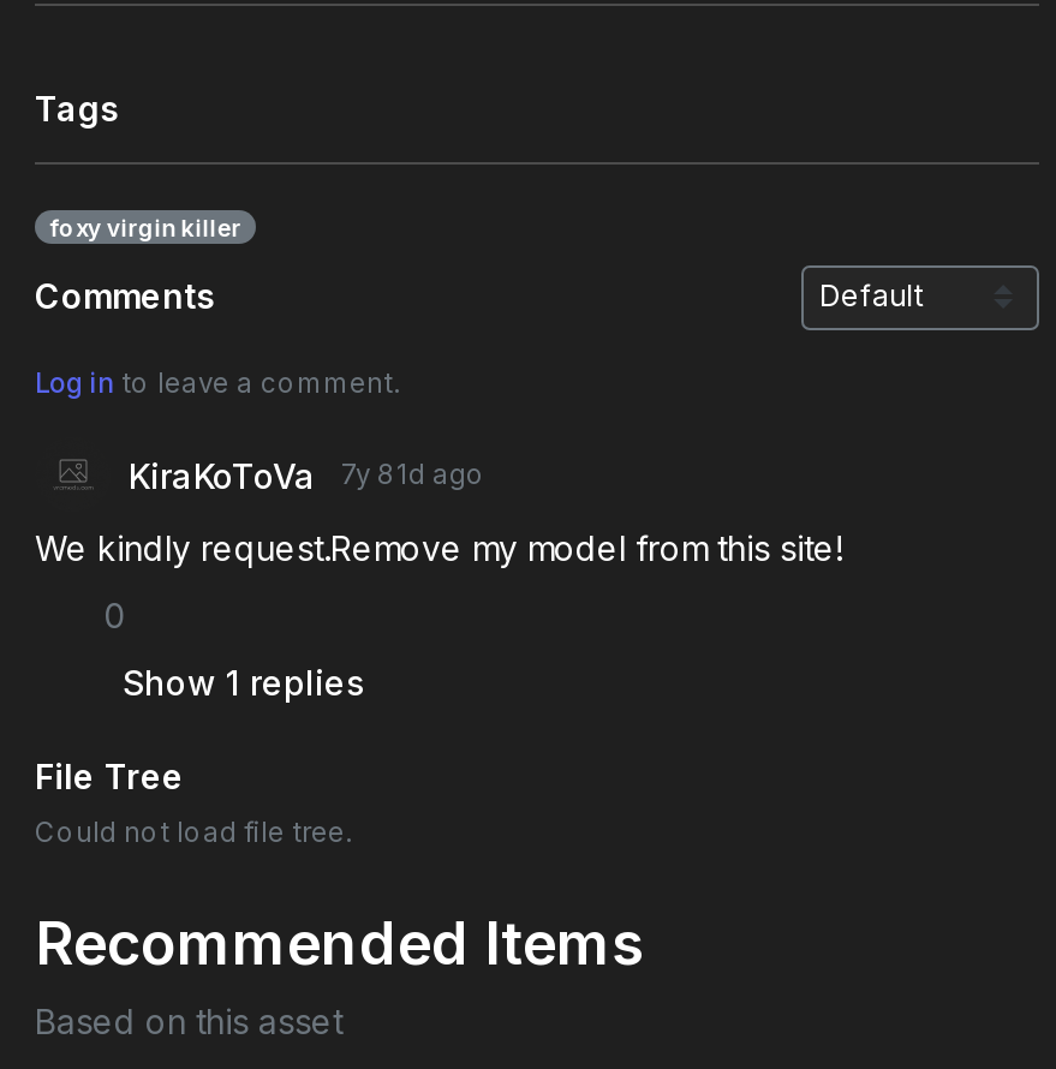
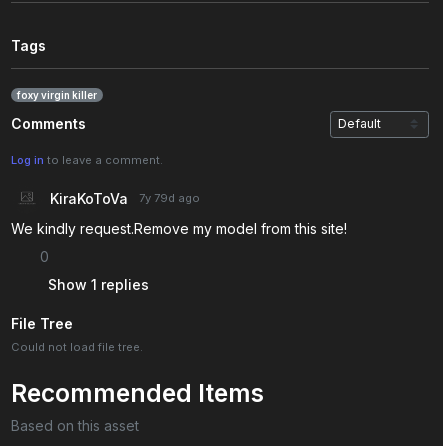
- KiraKoToVa 7y 81d ago
+ KiraKoToVa 7y 79d ago
